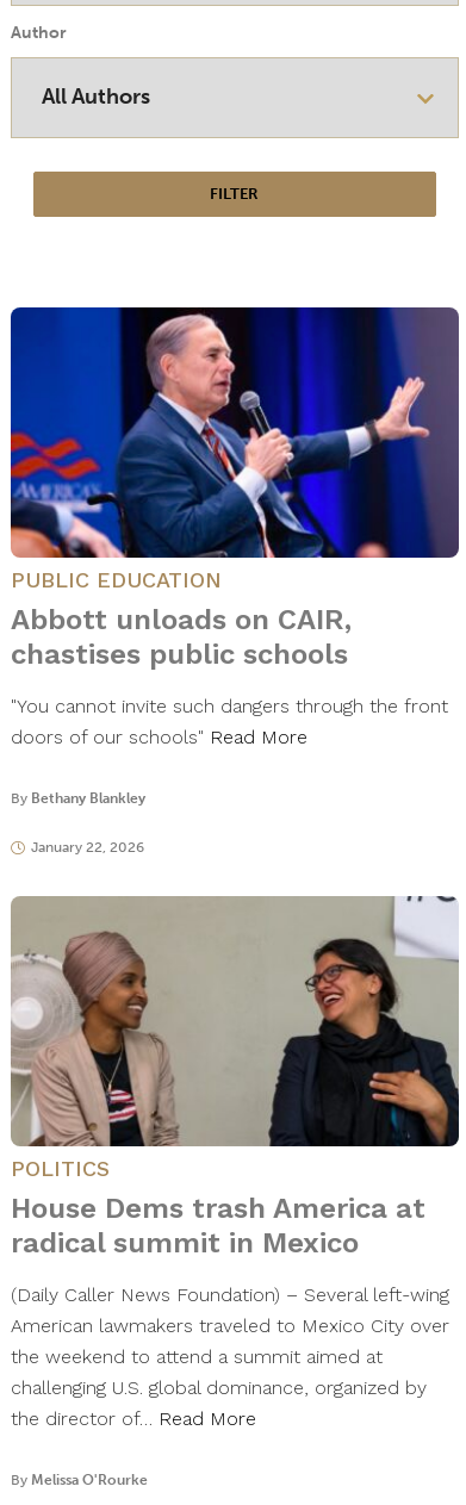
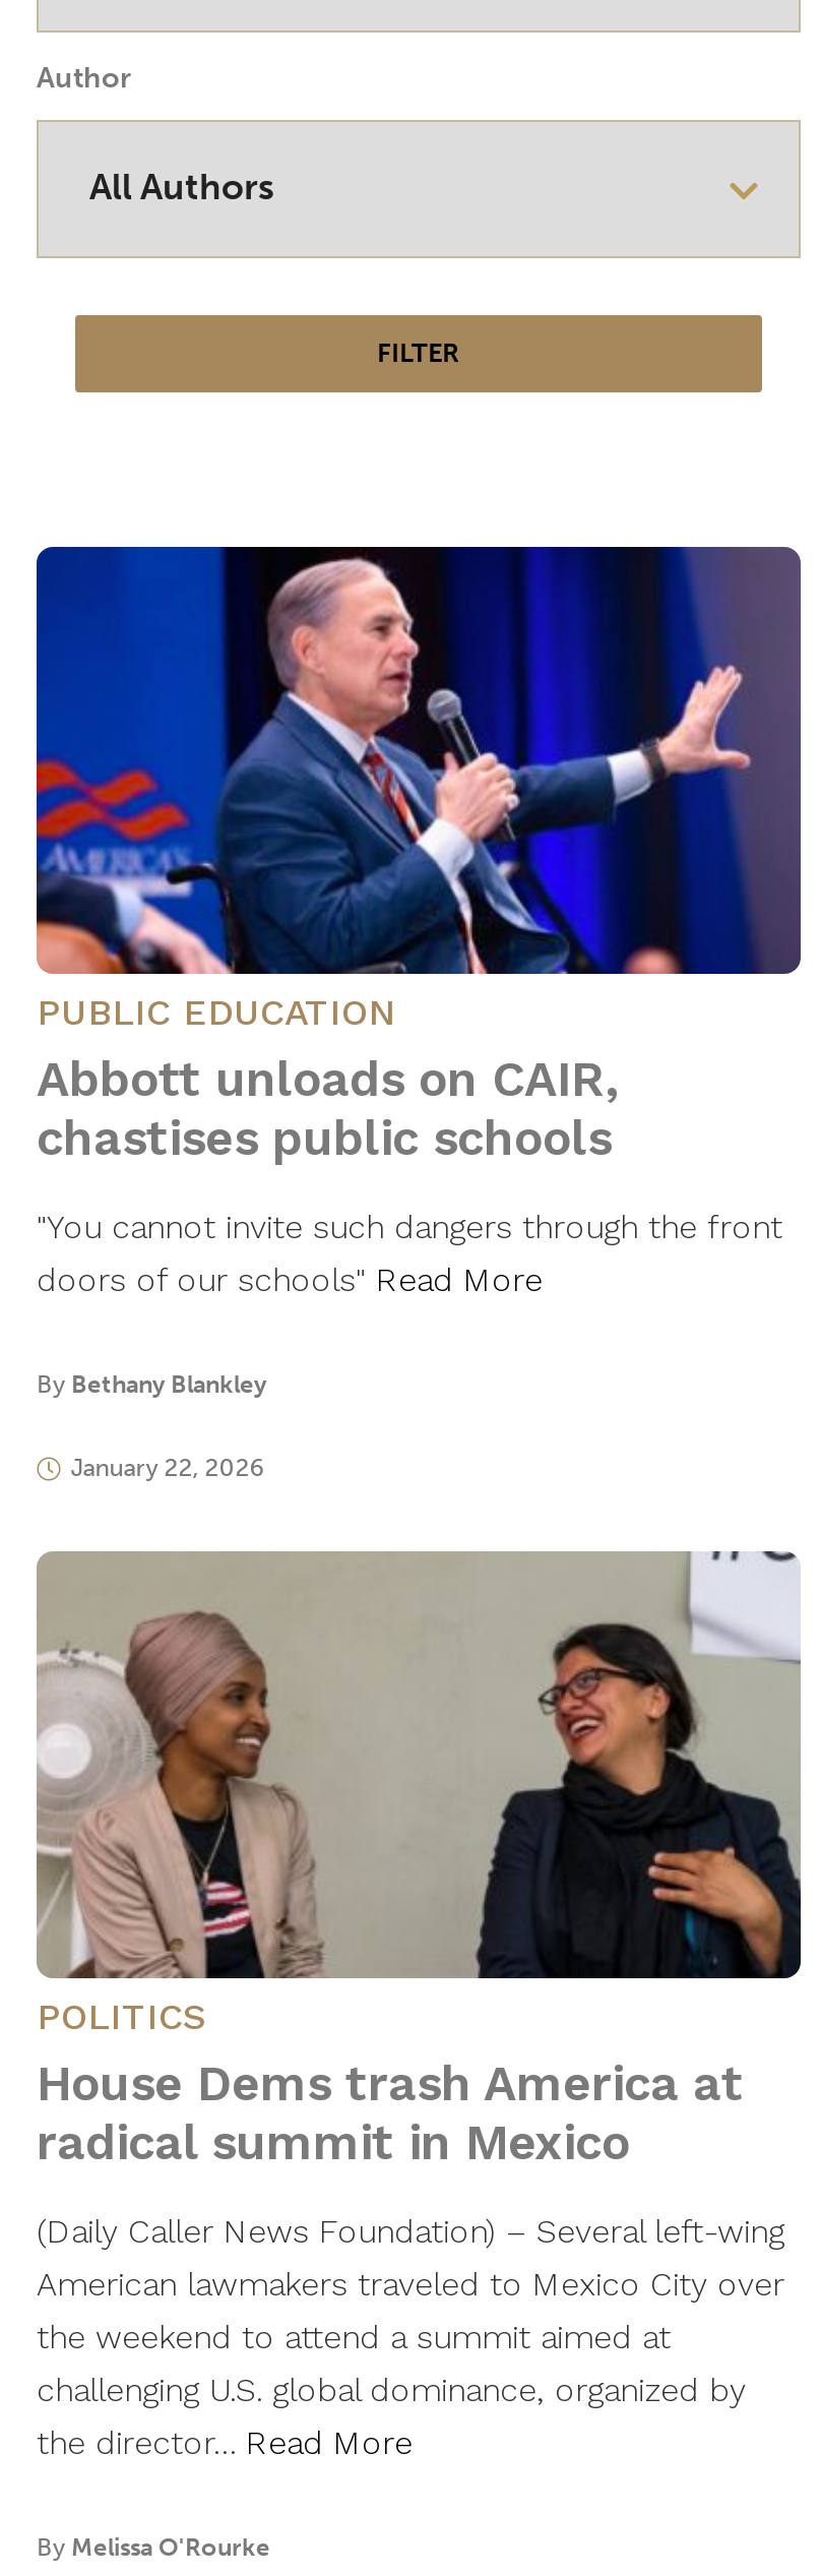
- the director of… Read More
+ the director… Read More
